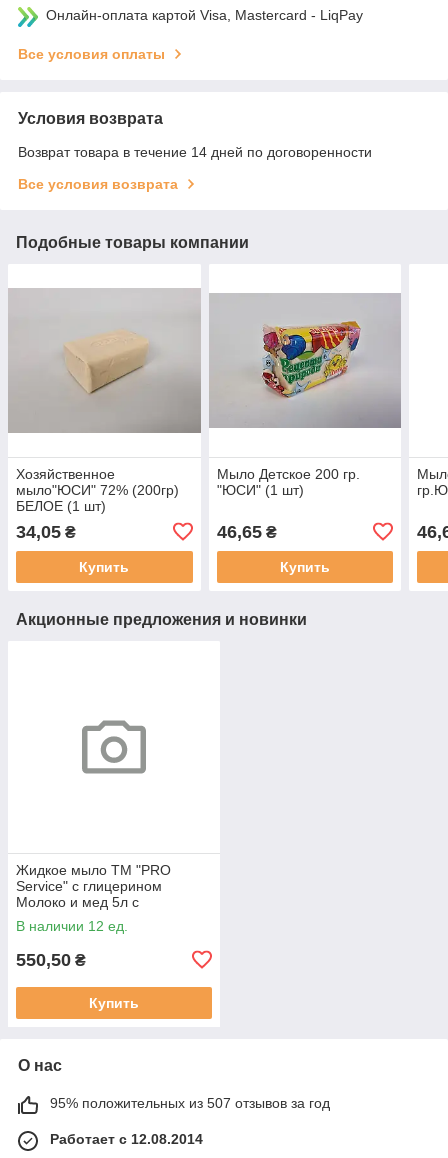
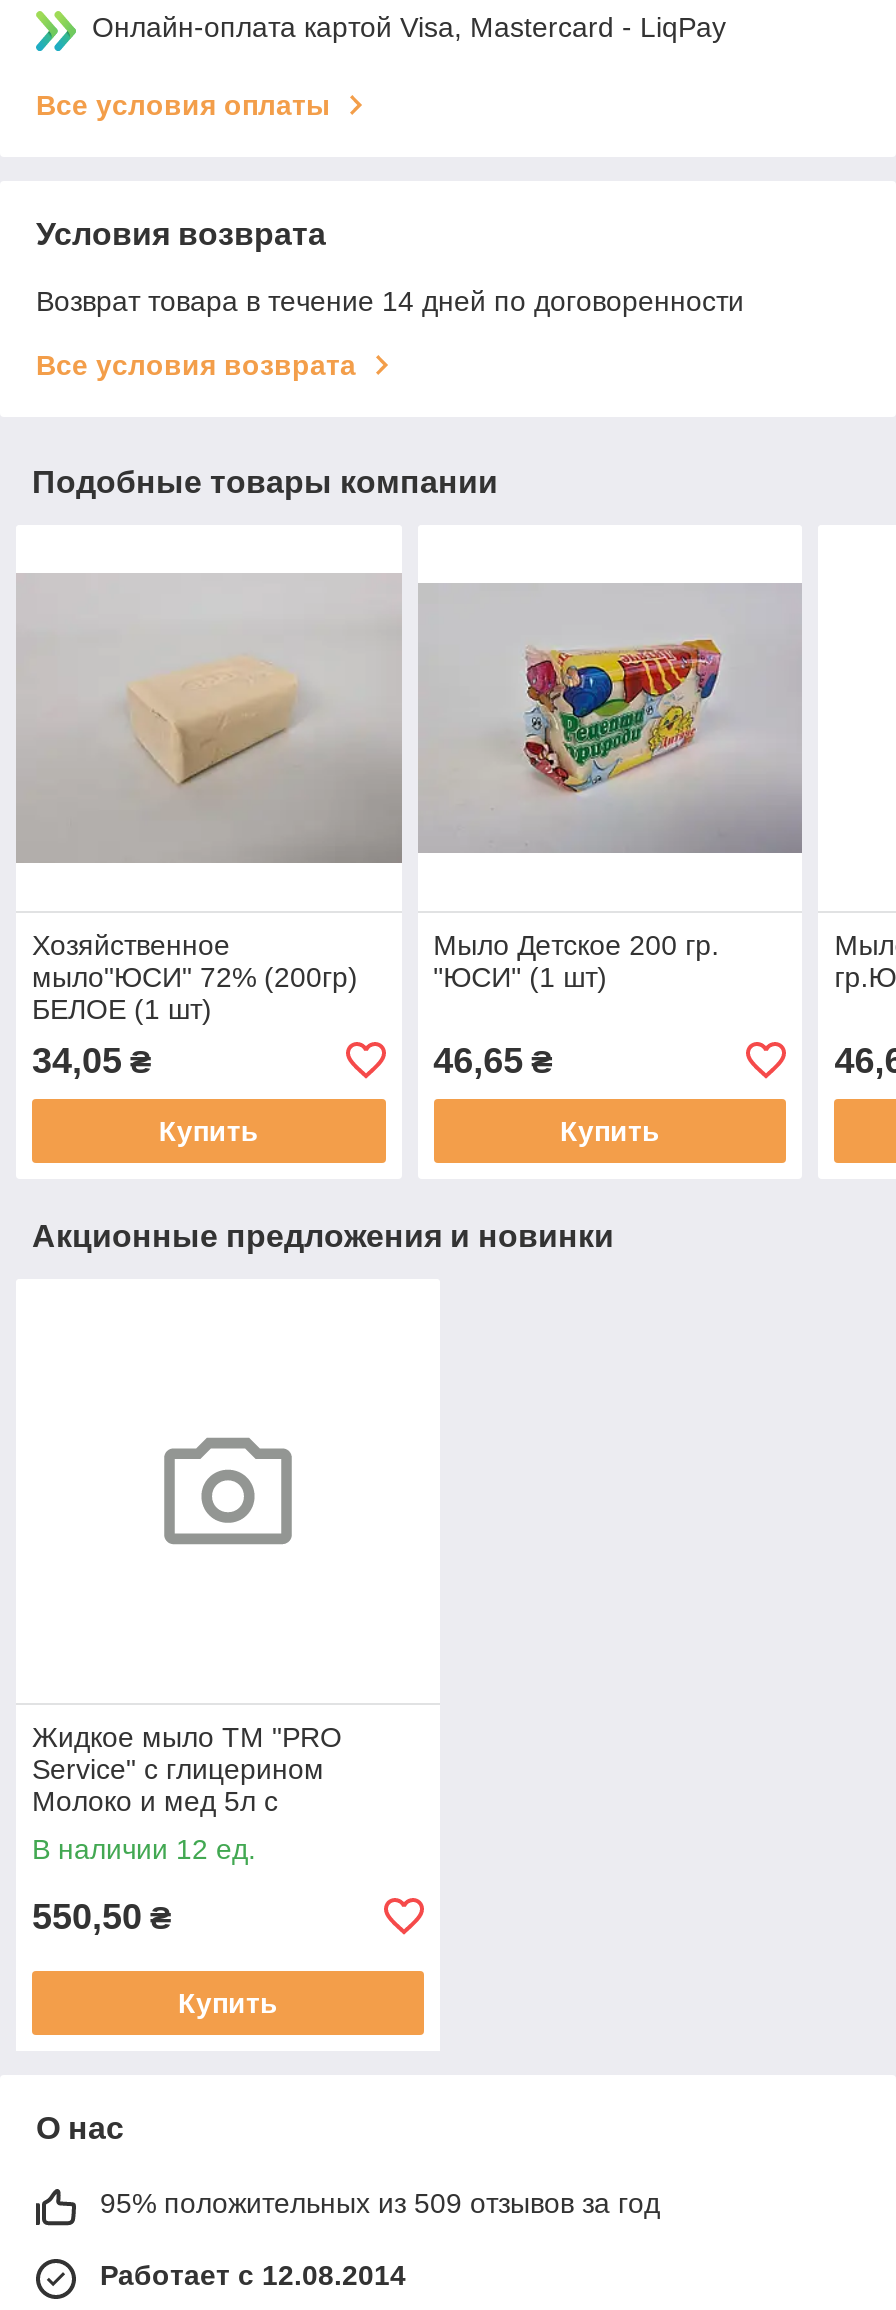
- 95% положительных из 507 отзывов за год
+ 95% положительных из 509 отзывов за год
